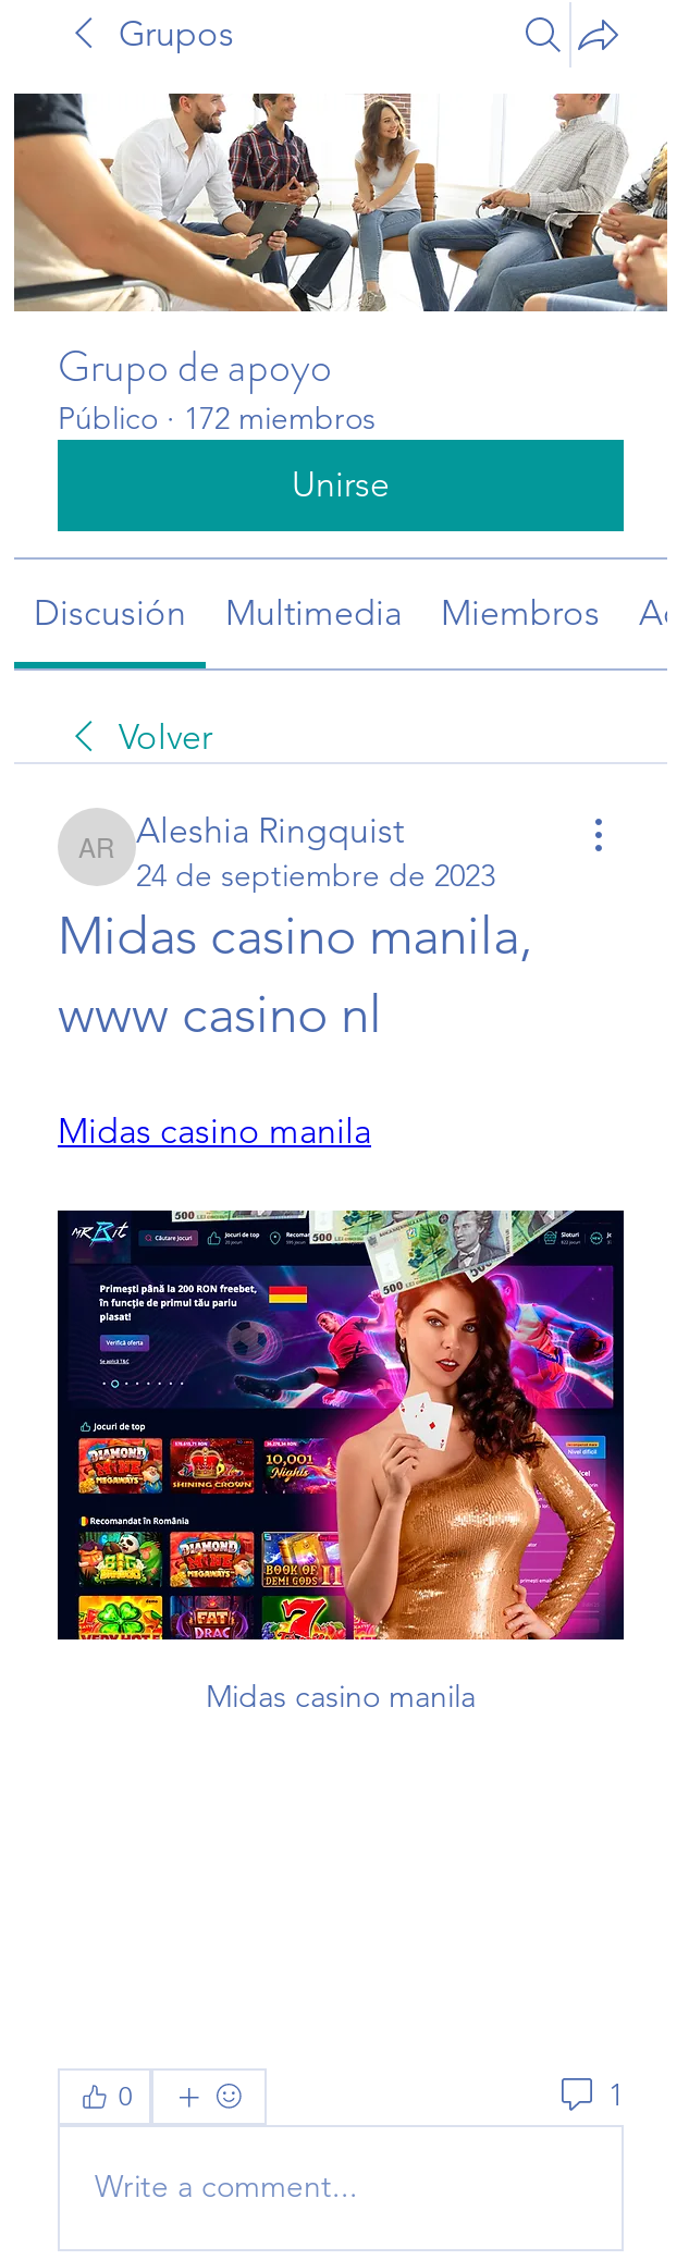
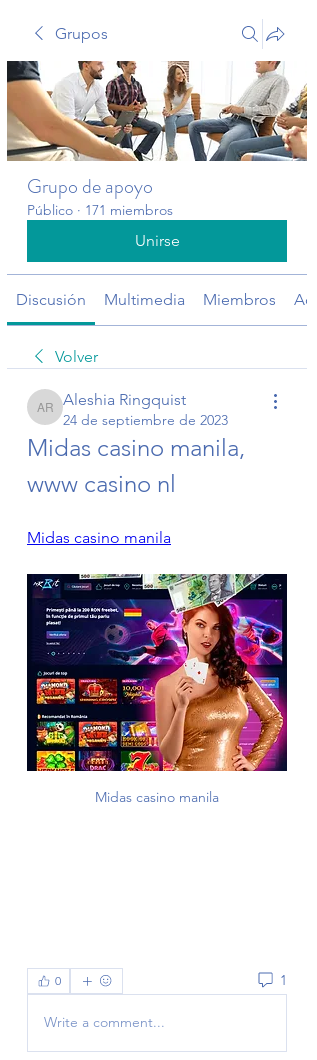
- Público · 172 miembros
+ Público · 171 miembros
